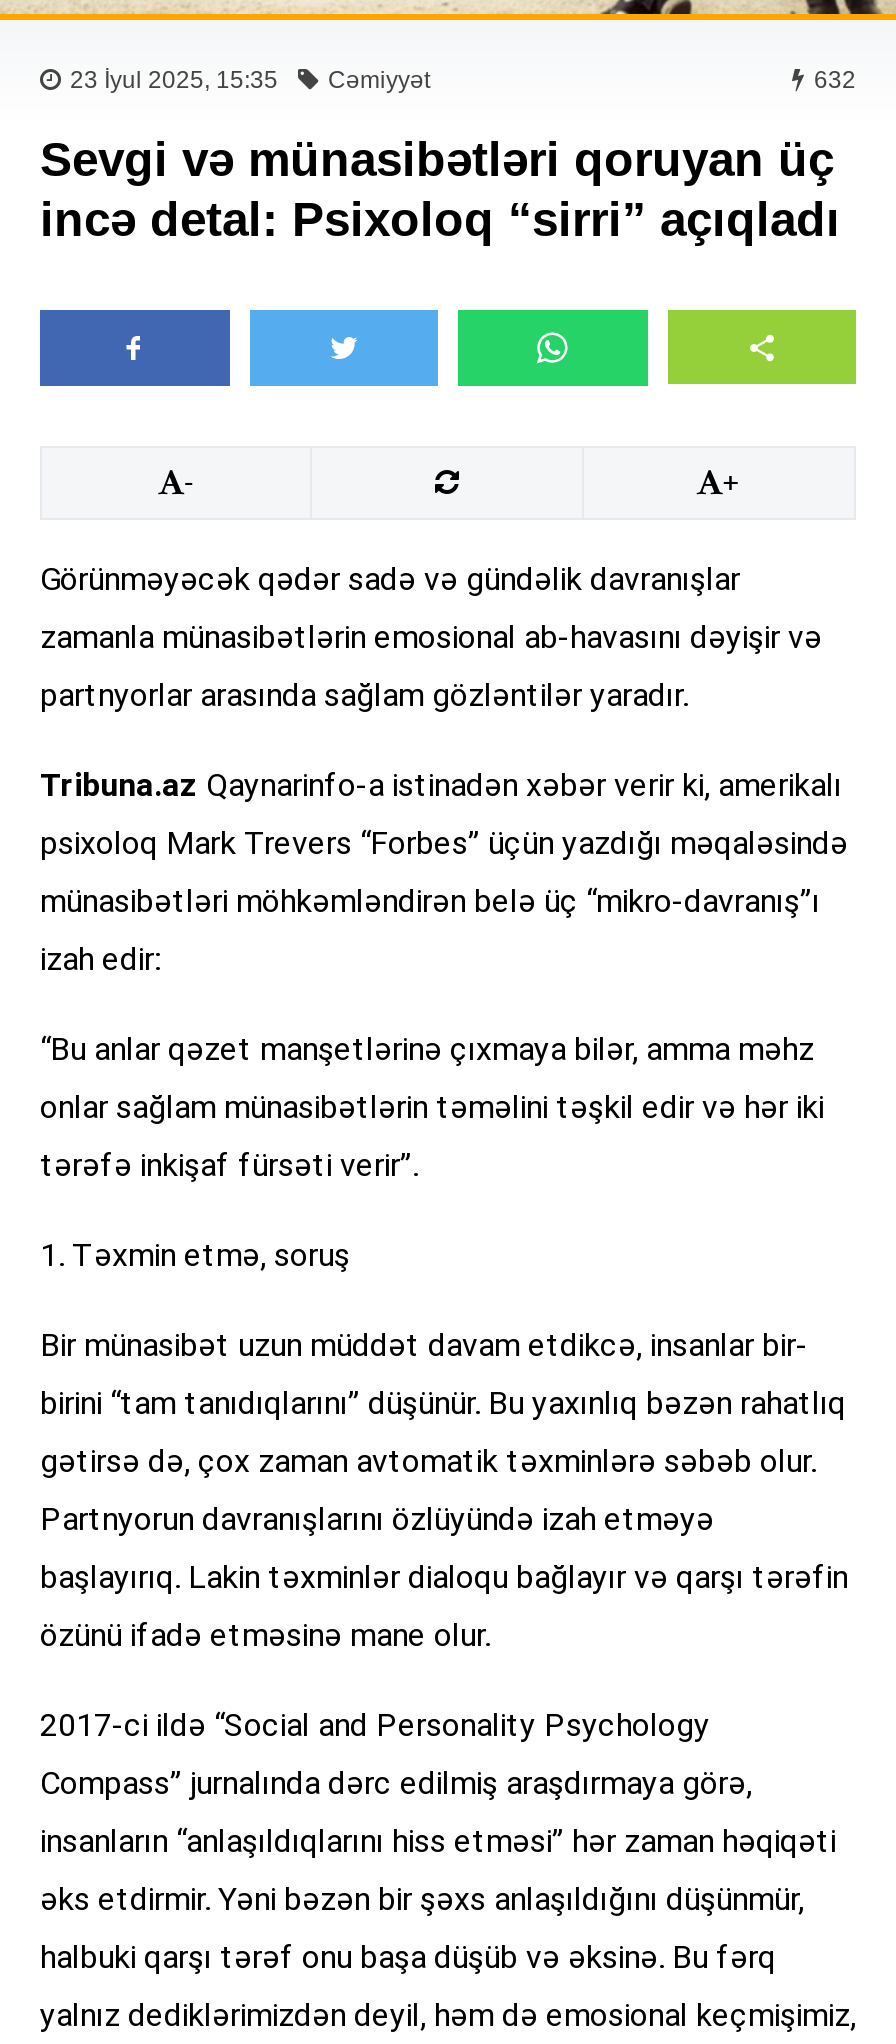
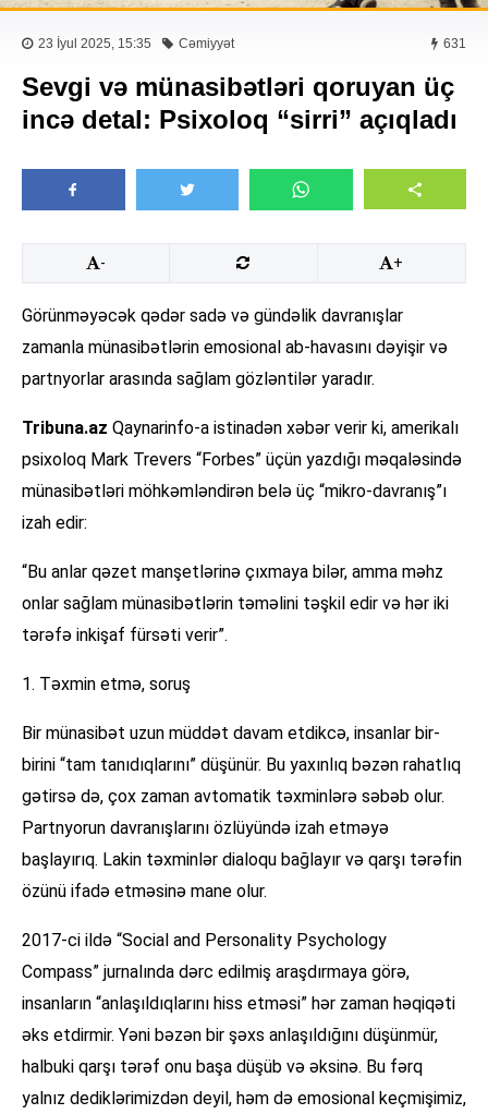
- 632
+ 631
